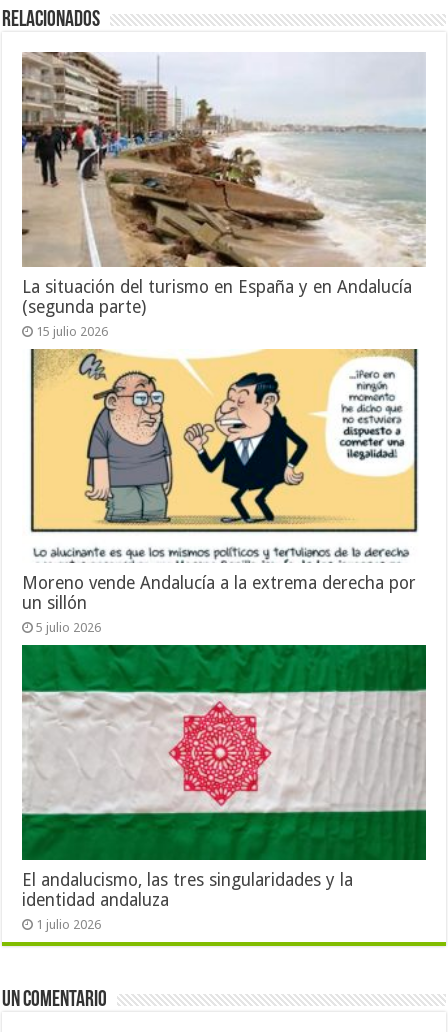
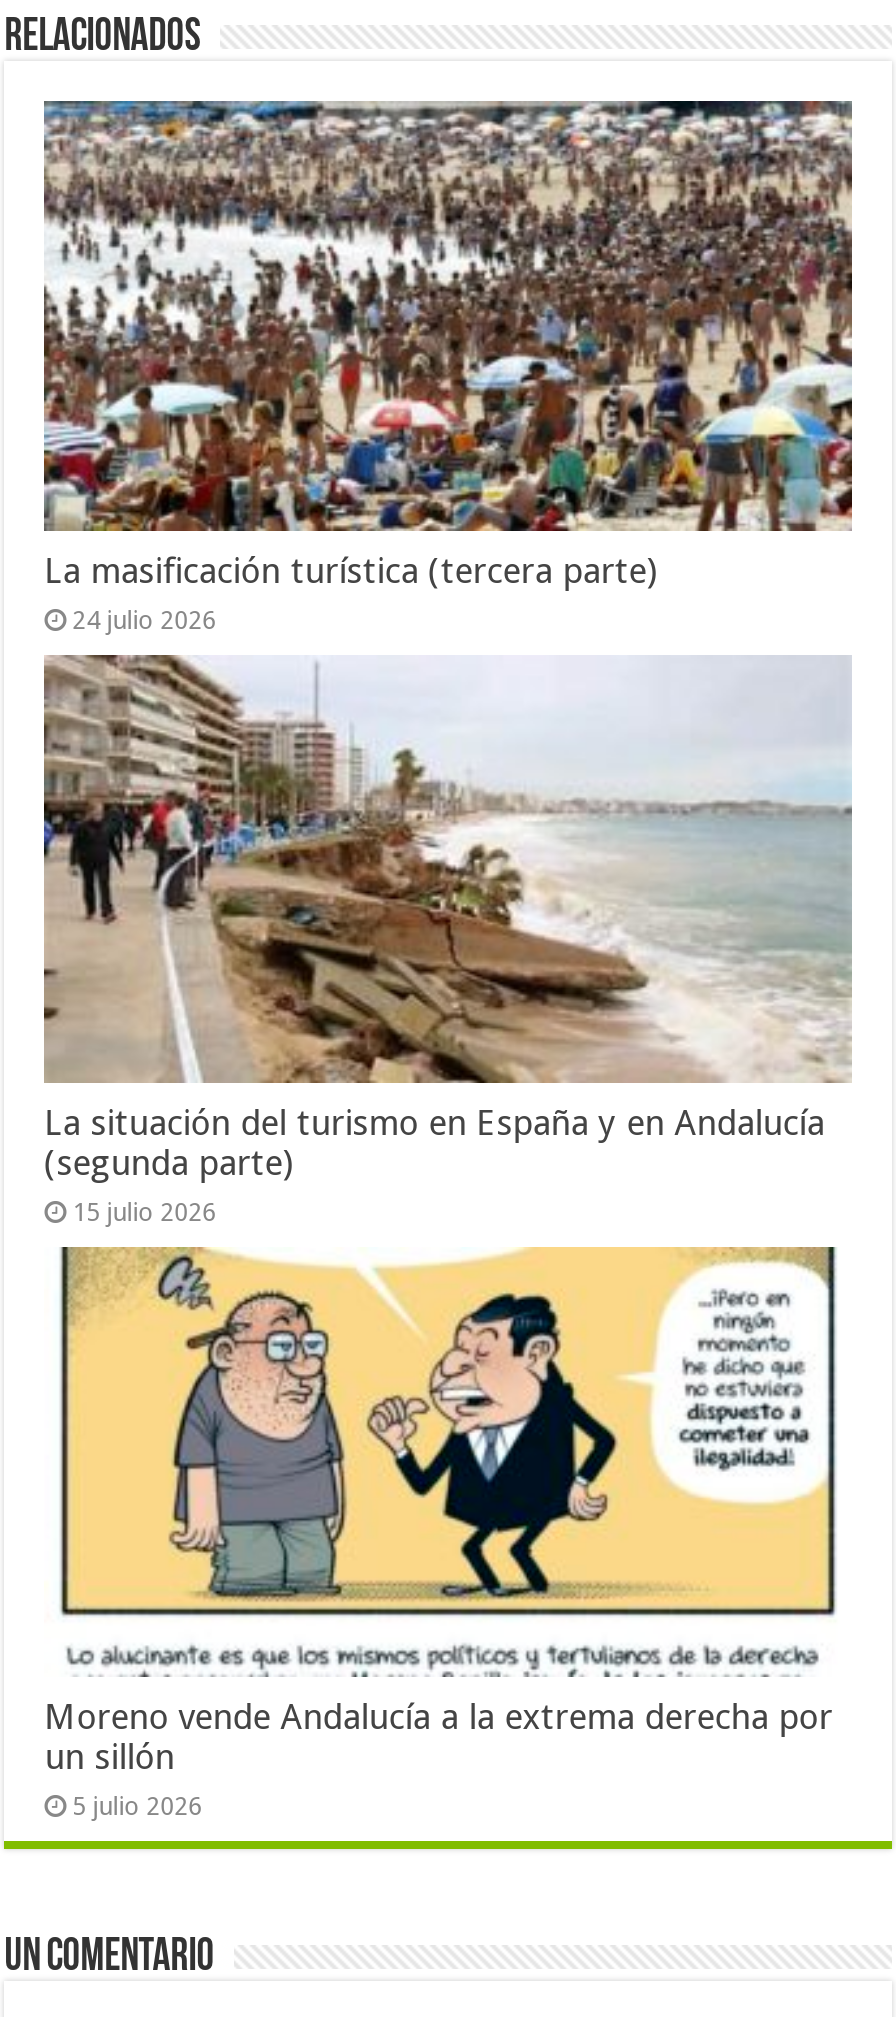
+ [image]
+ La masificación turística (tercera parte)
+ 24 julio 2026

moved down: [image] | La situación del turismo en España y en Andalucía | (segunda parte) | 15 julio 2026 | Moreno vende Andalucía a la extrema derecha por | un sillón | 5 julio 2026

- [image]
- El andalucismo, las tres singularidades y la
- identidad andaluza
- 1 julio 2026
